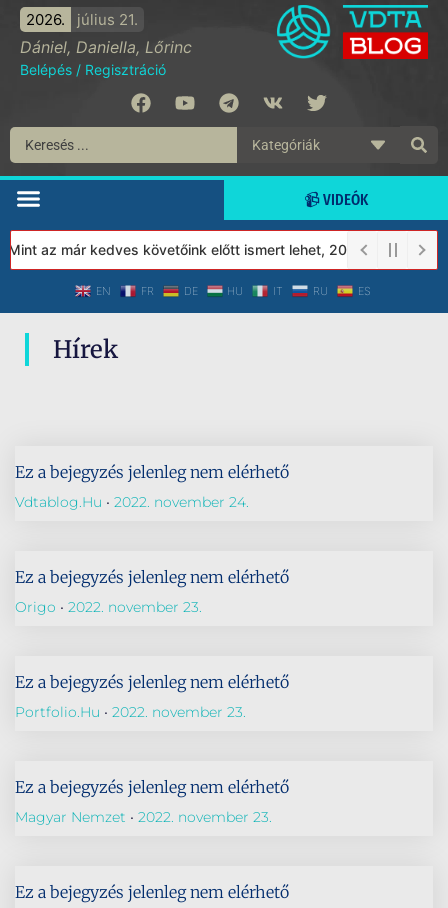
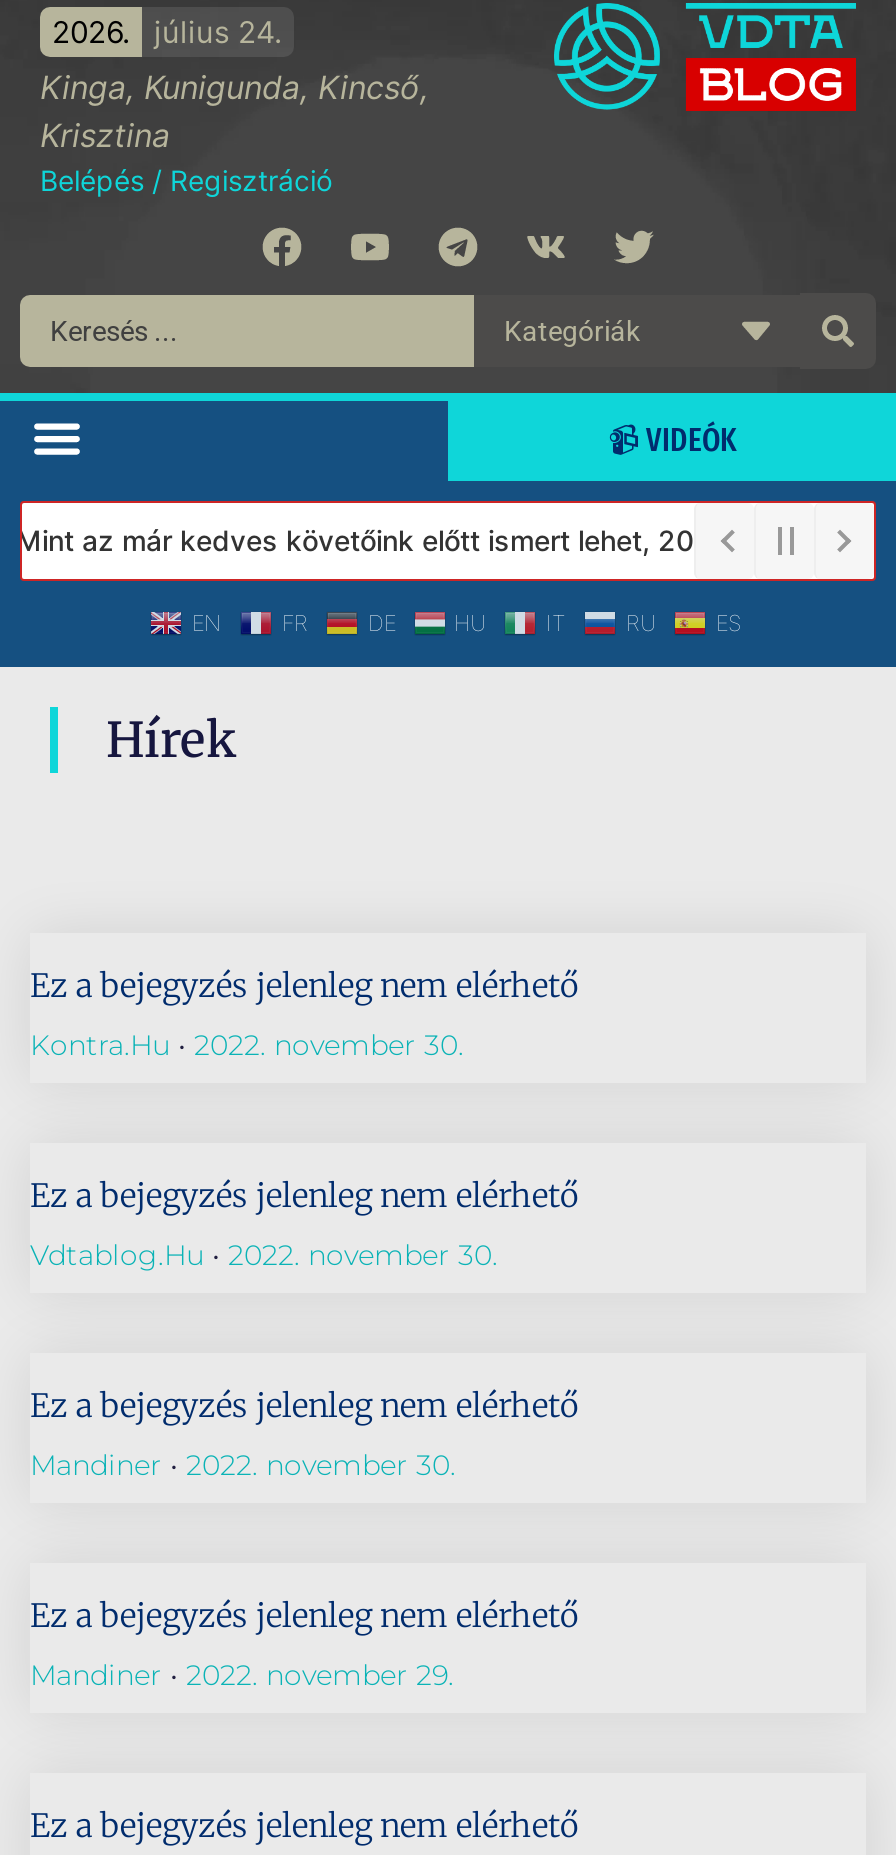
- július 21.
- Dániel, Daniella, Lőrinc
+ július 24.
+ Kinga, Kunigunda, Kincső,
+ Krisztina

- Vdtablog.hu 2022. november 24.
+ Kontra.Hu 2022. november 30.

- Origo 2022. november 23.
+ Vdtablog.hu 2022. november 30.

- Portfolio.hu 2022. november 23.
+ Mandiner 2022. november 30.

- Magyar Nemzet 2022. november 23.
+ Mandiner 2022. november 29.
